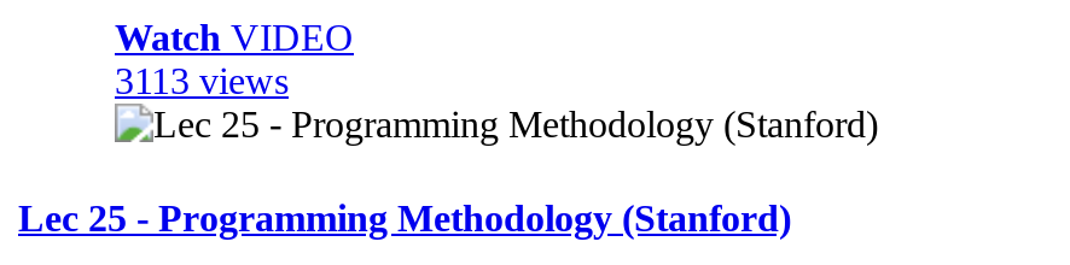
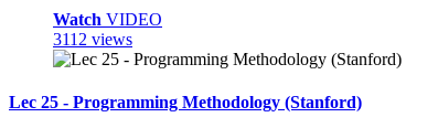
- 3113 views
+ 3112 views
